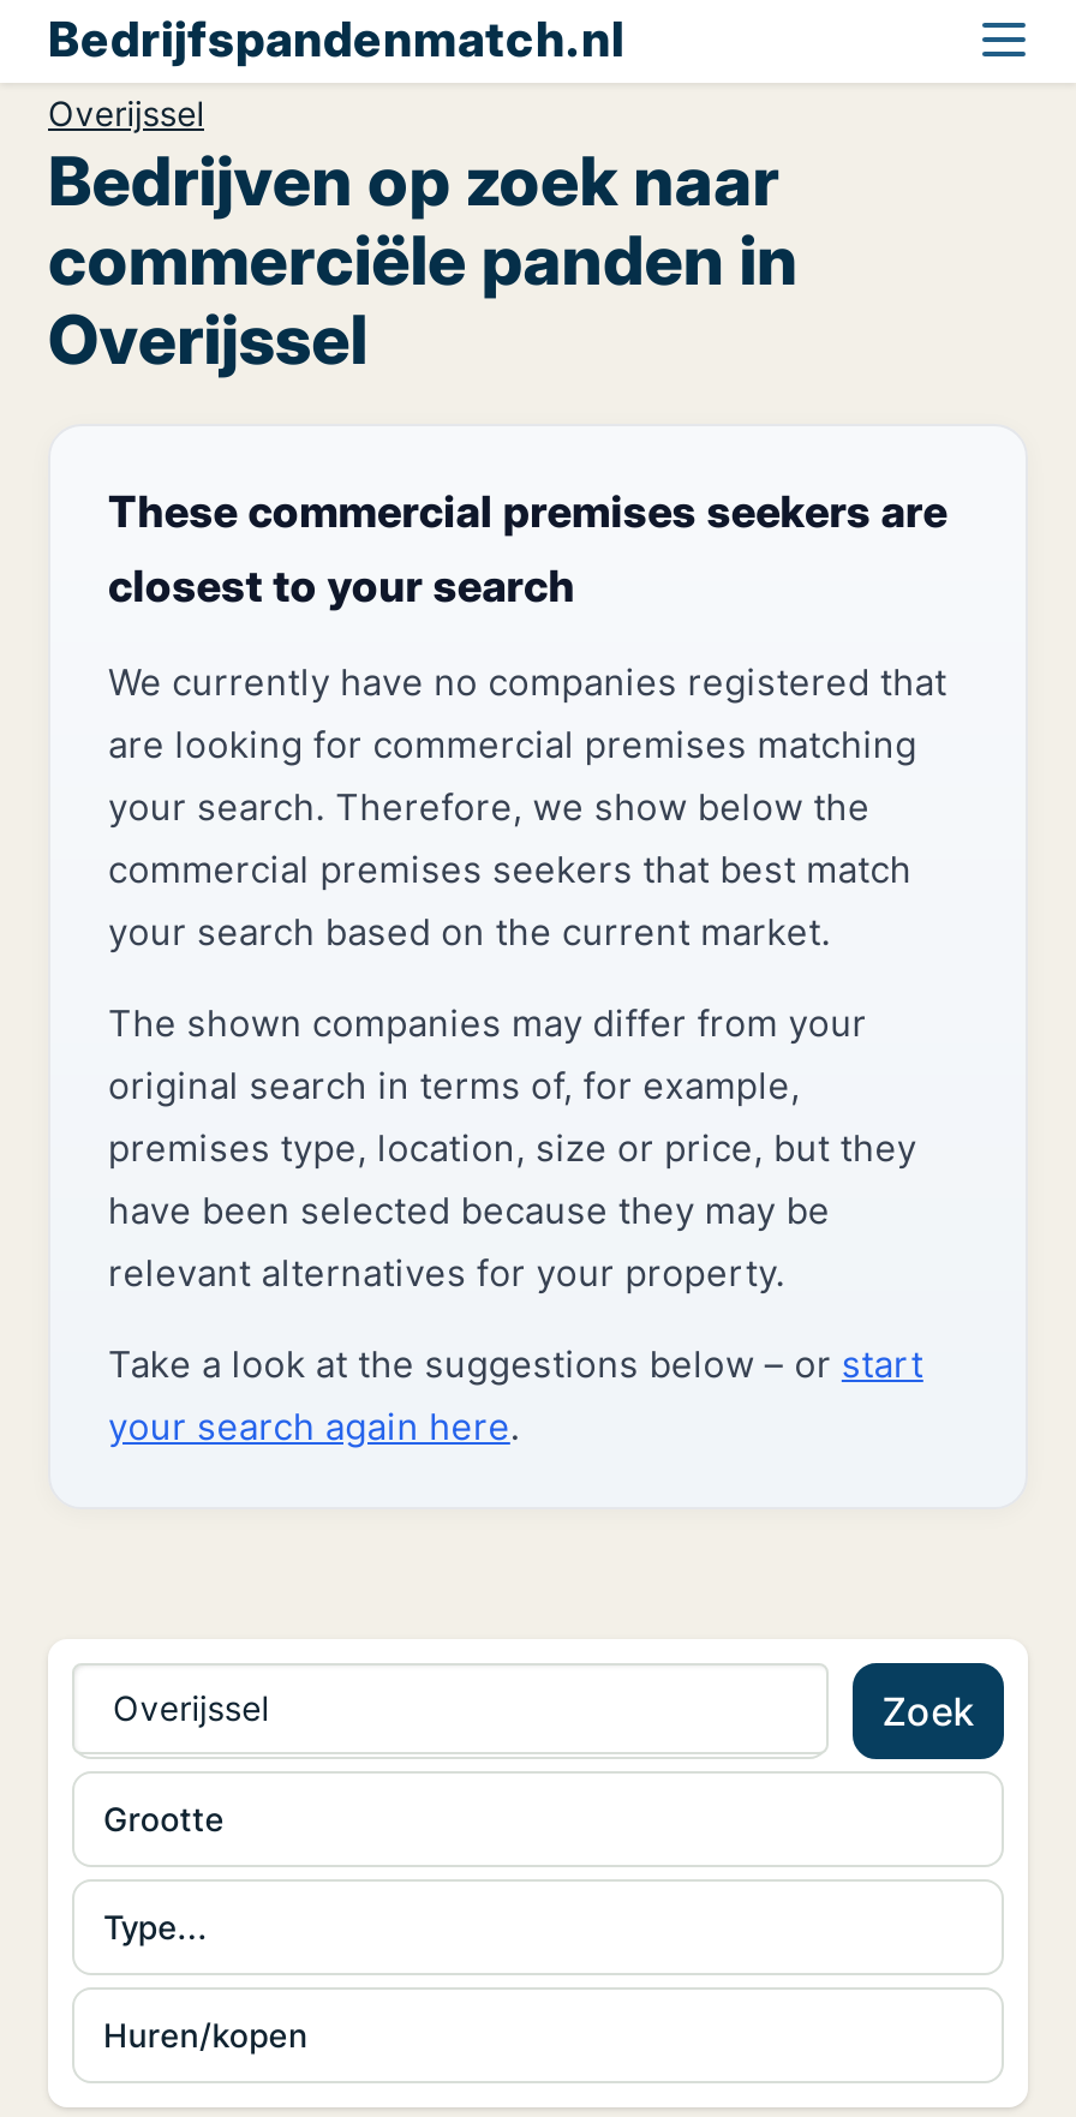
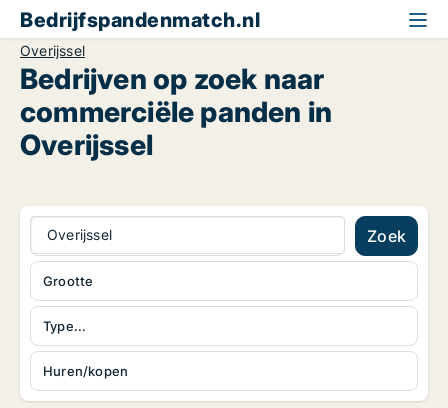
- These commercial premises seekers are
- closest to your search
- We currently have no companies registered that
- are looking for commercial premises matching
- your search. Therefore, we show below the
- commercial premises seekers that best match
- your search based on the current market.
- The shown companies may differ from your
- original search in terms of, for example,
- premises type, location, size or price, but they
- have been selected because they may be
- relevant alternatives for your property.
- Take a look at the suggestions below – or start
- your search again here.
